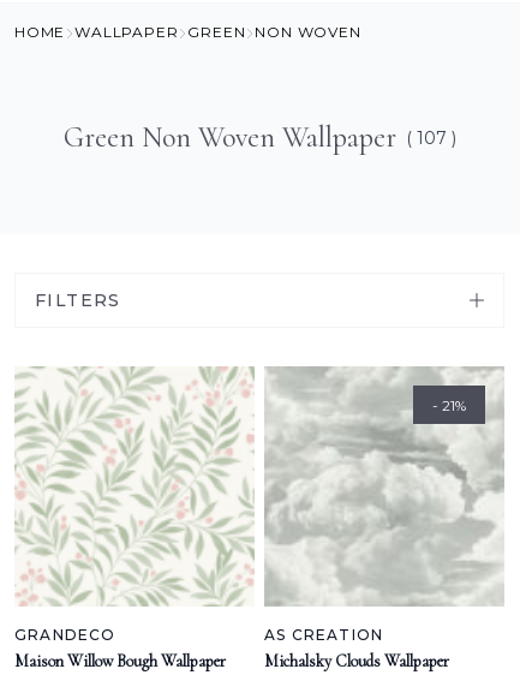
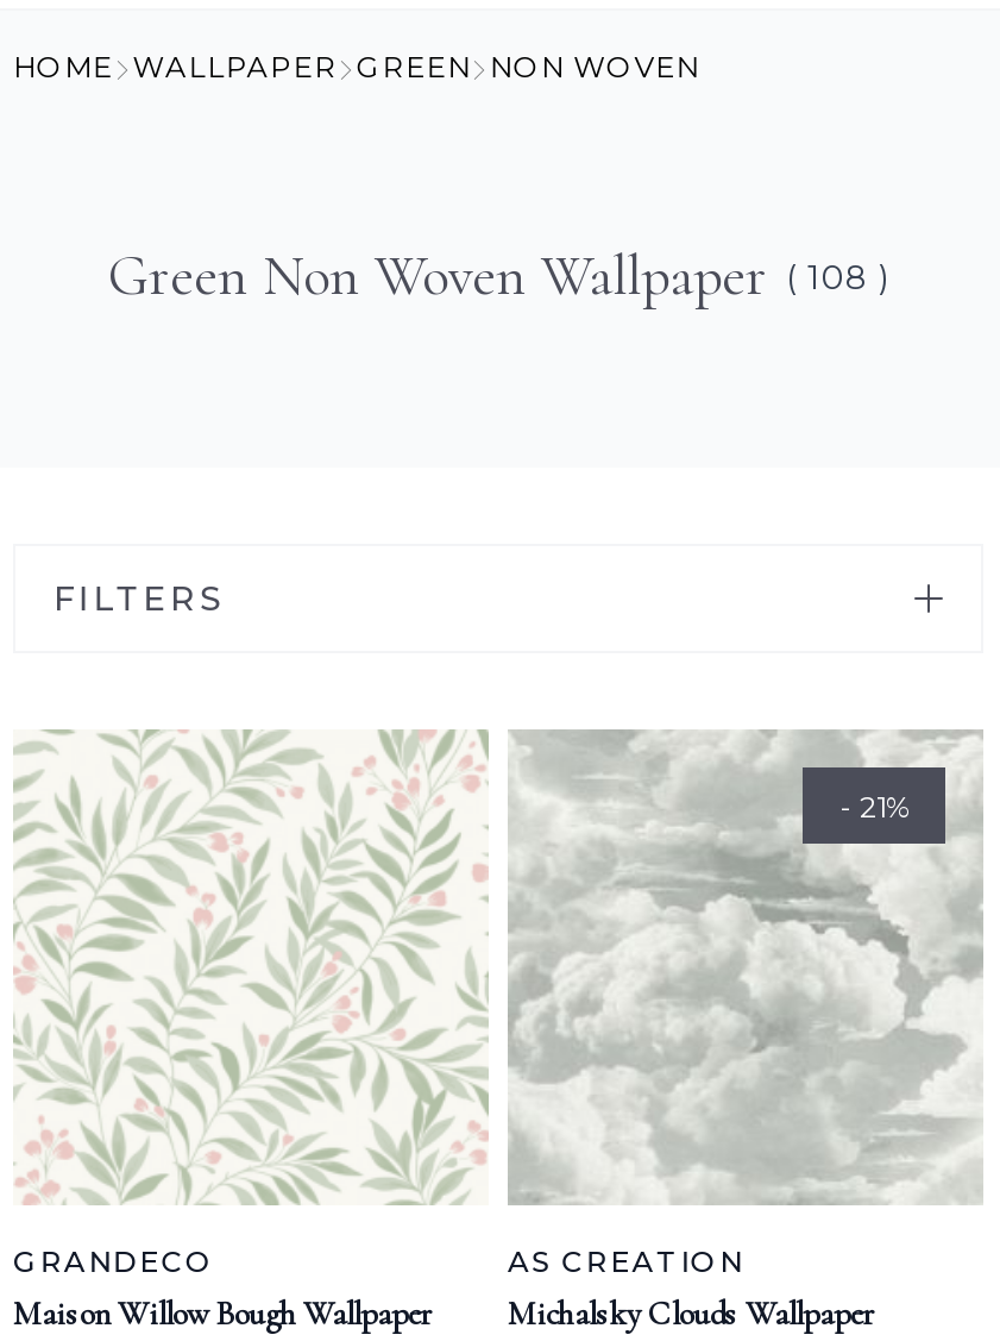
- Green Non Woven Wallpaper ( 107 )
+ Green Non Woven Wallpaper ( 108 )
